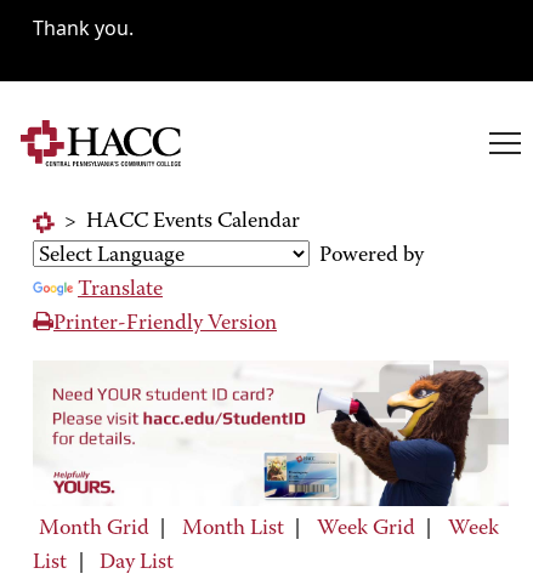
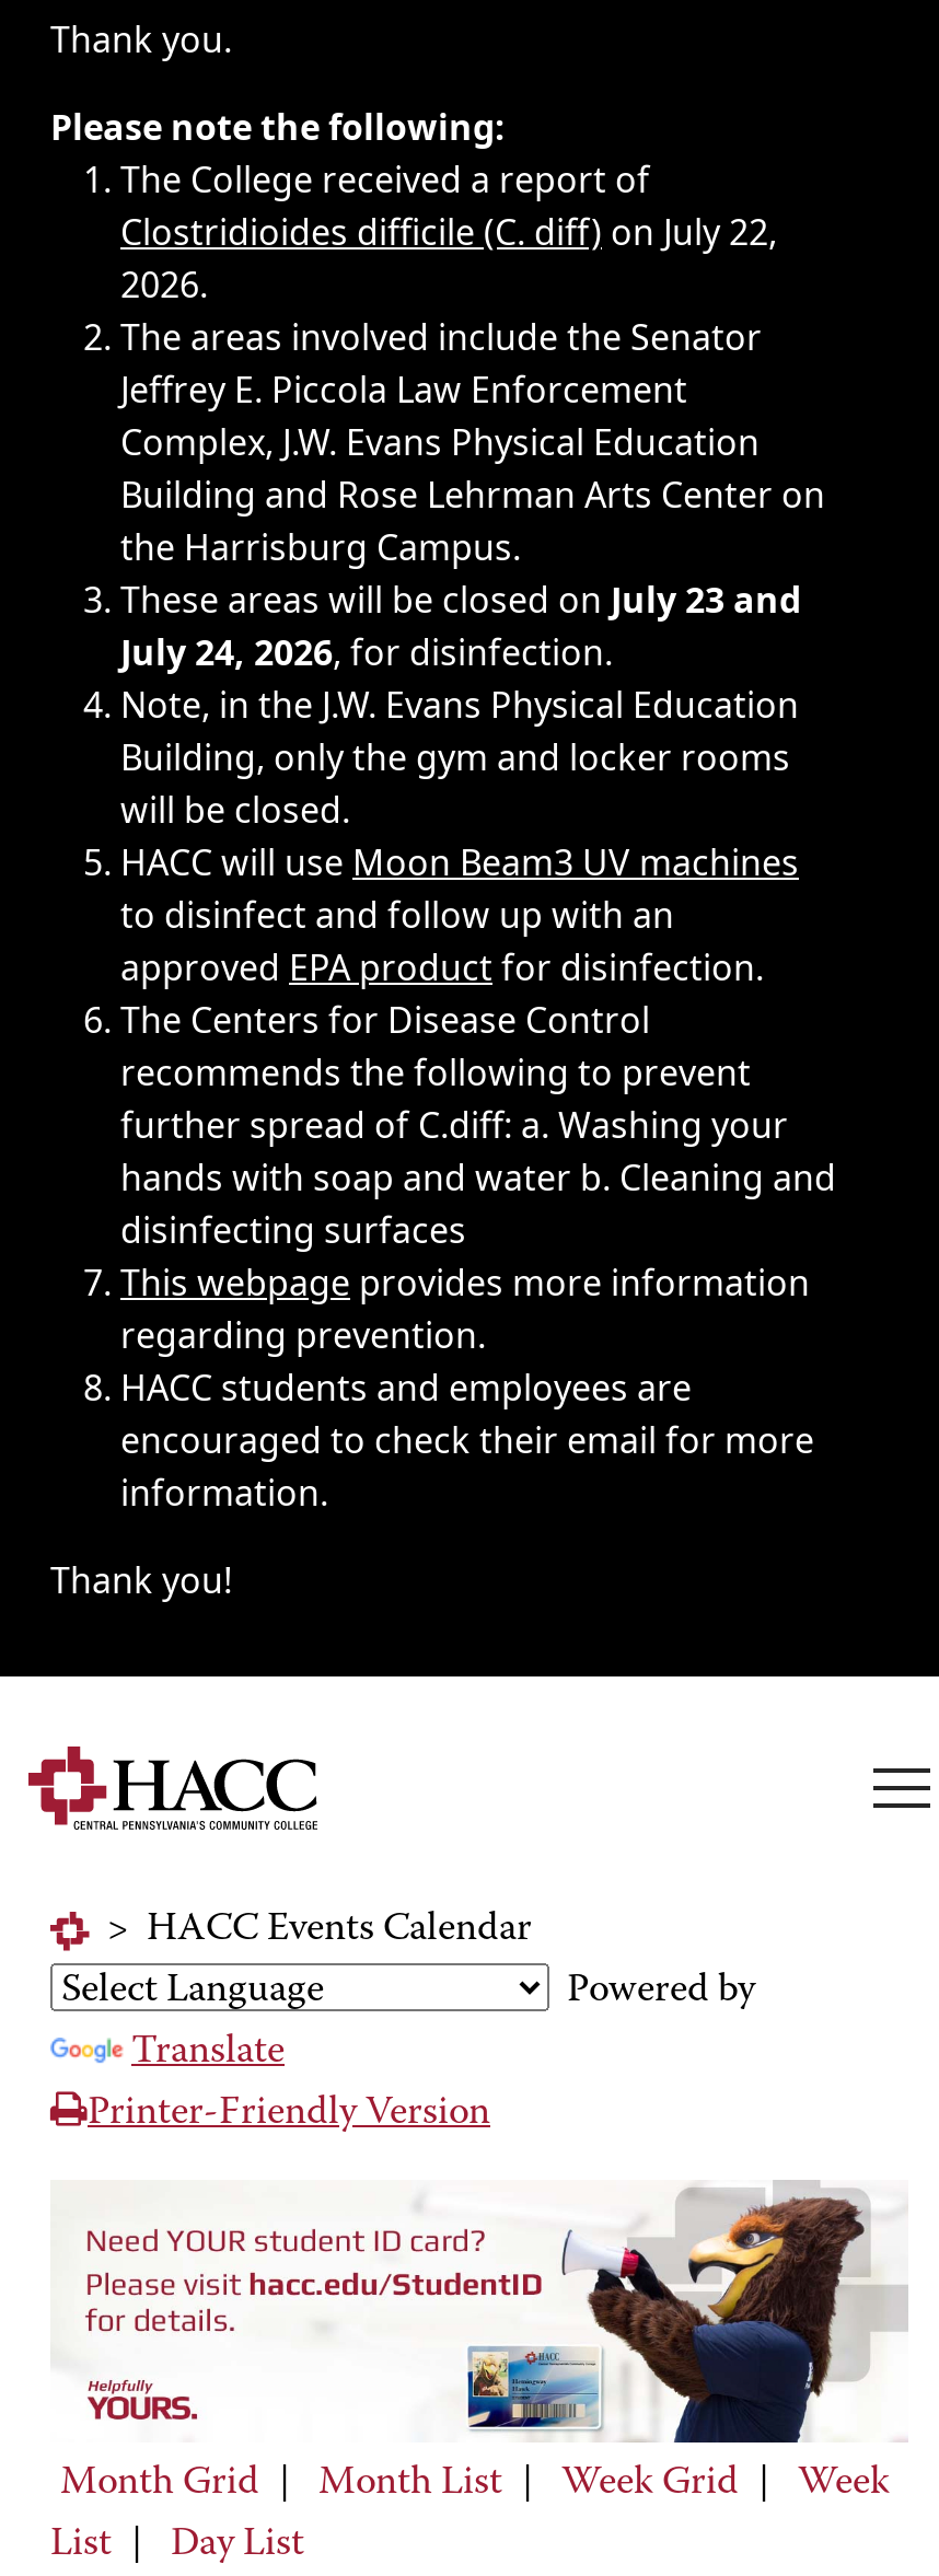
+ Please note the following:
+ The College received a report of
+ Clostridioides difficile (C. diff) on July 22,
+ 2026.
+ The areas involved include the Senator
+ Jeffrey E. Piccola Law Enforcement
+ Complex, J.W. Evans Physical Education
+ Building and Rose Lehrman Arts Center on
+ the Harrisburg Campus.
+ These areas will be closed on July 23 and
+ July 24, 2026, for disinfection.
+ Note, in the J.W. Evans Physical Education
+ Building, only the gym and locker rooms
+ will be closed.
+ HACC will use Moon Beam3 UV machines
+ to disinfect and follow up with an
+ approved EPA product for disinfection.
+ The Centers for Disease Control
+ recommends the following to prevent
+ further spread of C.diff: a. Washing your
+ hands with soap and water b. Cleaning and
+ disinfecting surfaces
+ This webpage provides more information
+ regarding prevention.
+ HACC students and employees are
+ encouraged to check their email for more
+ information.
+ Thank you!
